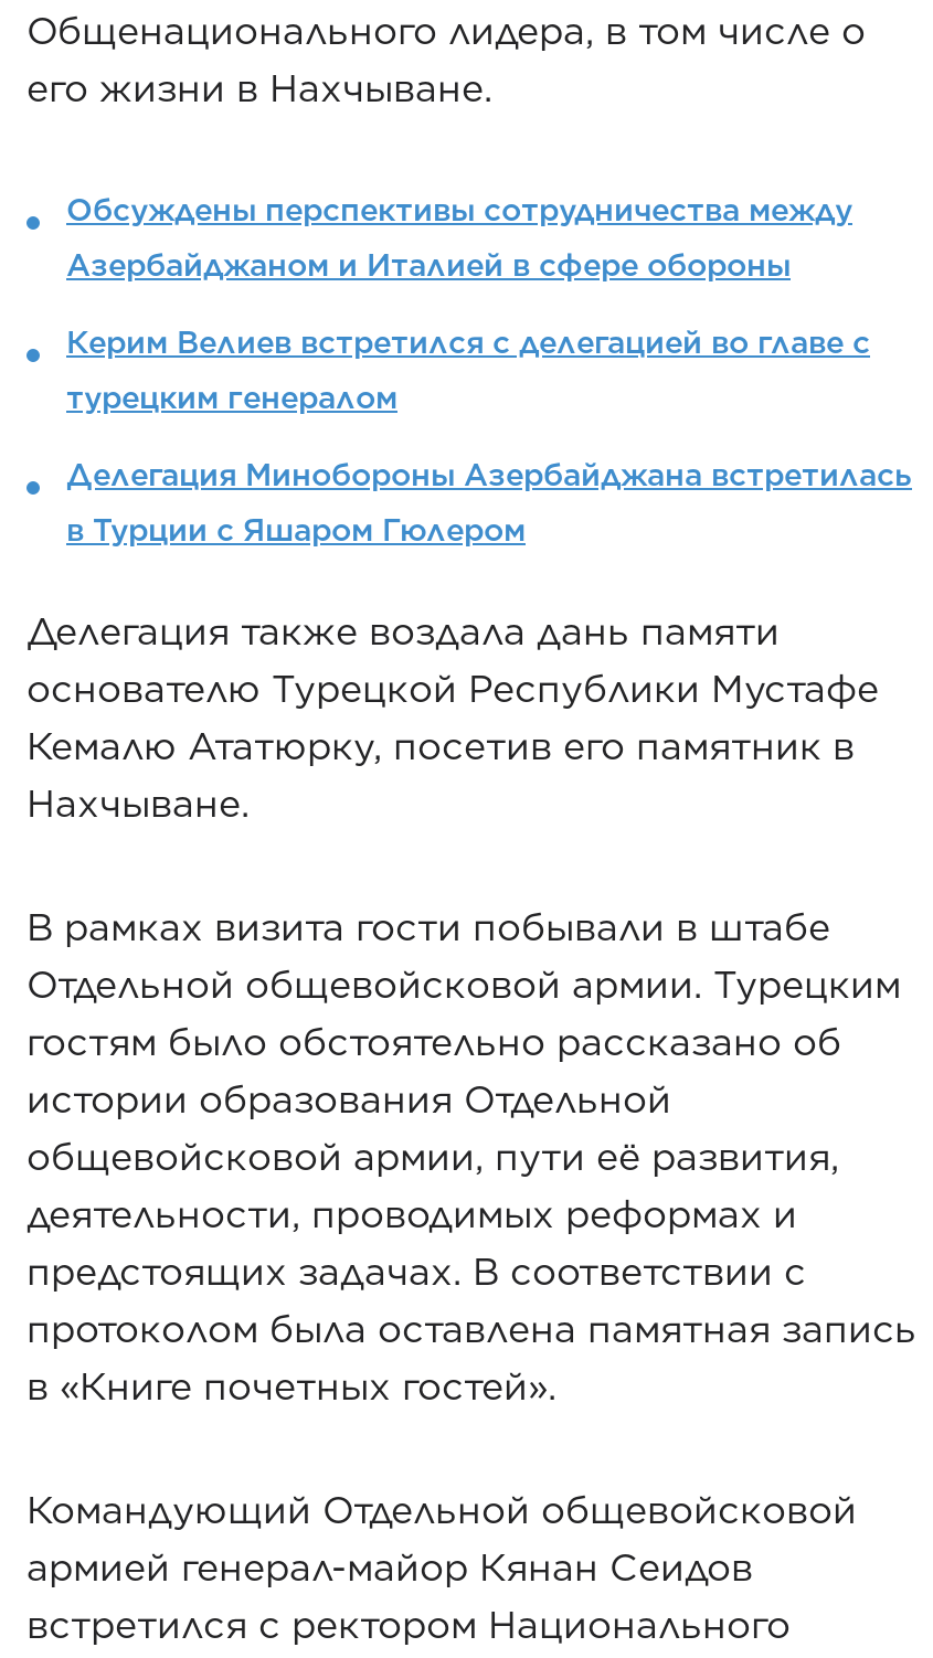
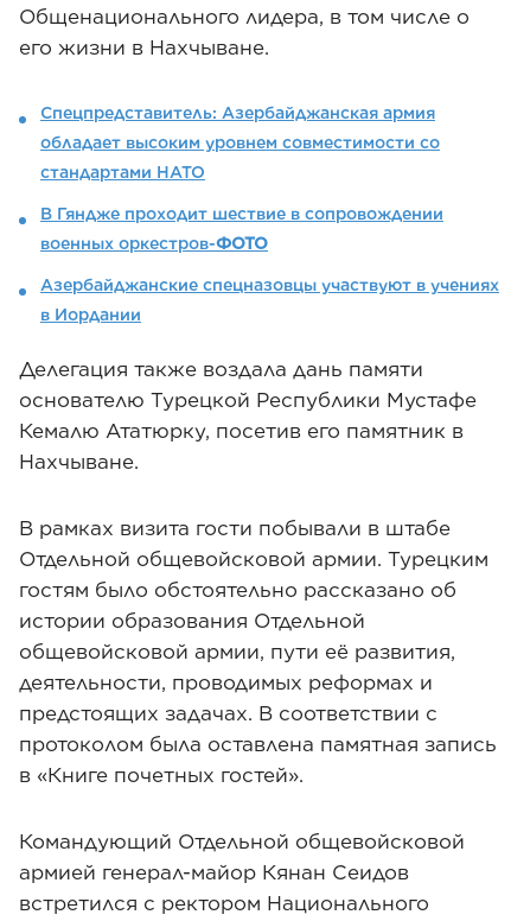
- Обсуждены перспективы сотрудничества между
- Азербайджаном и Италией в сфере обороны
- Керим Велиев встретился с делегацией во главе с
- турецким генералом
- Делегация Минобороны Азербайджана встретилась
- в Турции с Яшаром Гюлером
+ Спецпредставитель: Азербайджанская армия
+ обладает высоким уровнем совместимости со
+ стандартами НАТО
+ В Гяндже проходит шествие в сопровождении
+ военных оркестров-ФОТО
+ Азербайджанские спецназовцы участвуют в учениях
+ в Иордании
